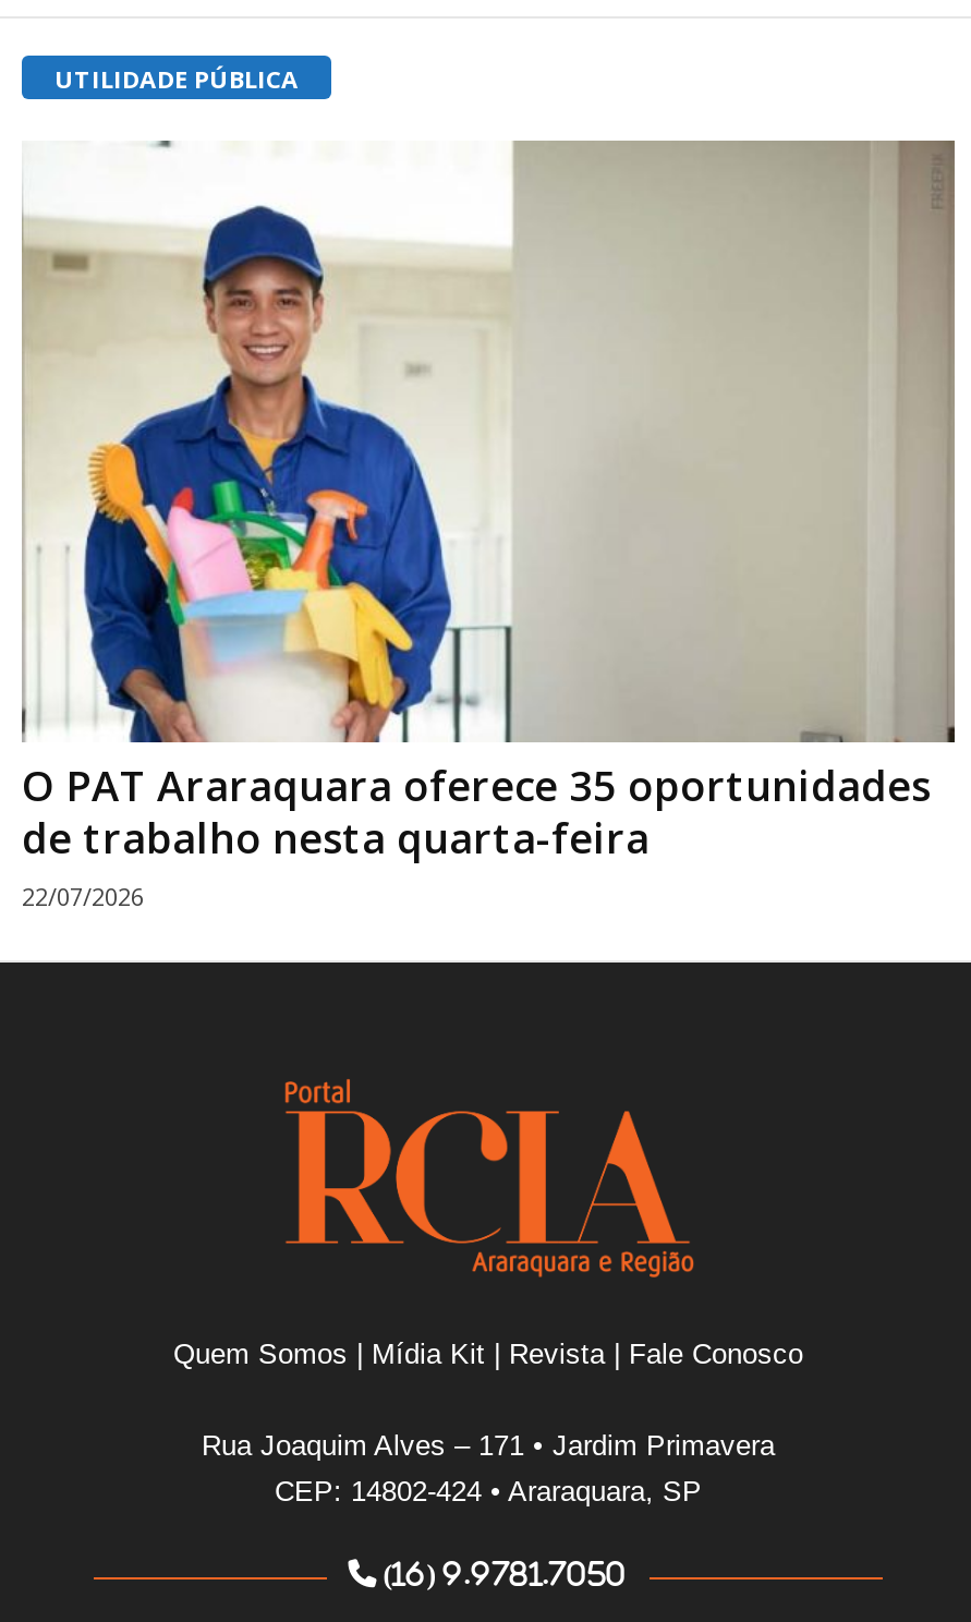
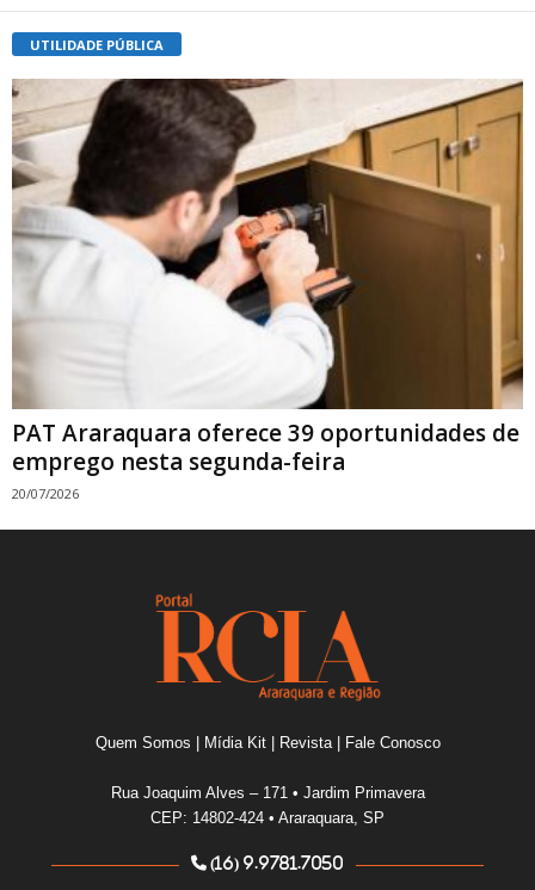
- [image]
- O PAT Araraquara oferece 35 oportunidades
- de trabalho nesta quarta-feira
- 22/07/2026
+ [image]
+ PAT Araraquara oferece 39 oportunidades de
+ emprego nesta segunda-feira
+ 20/07/2026
